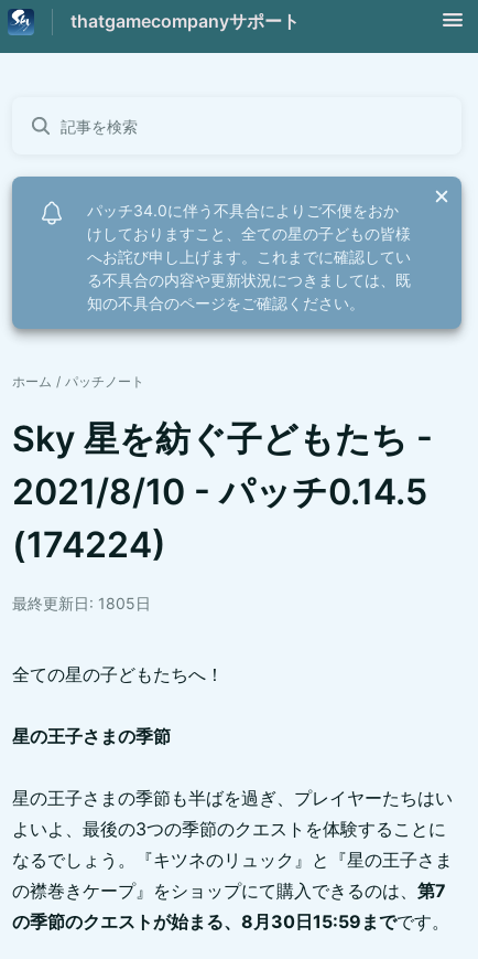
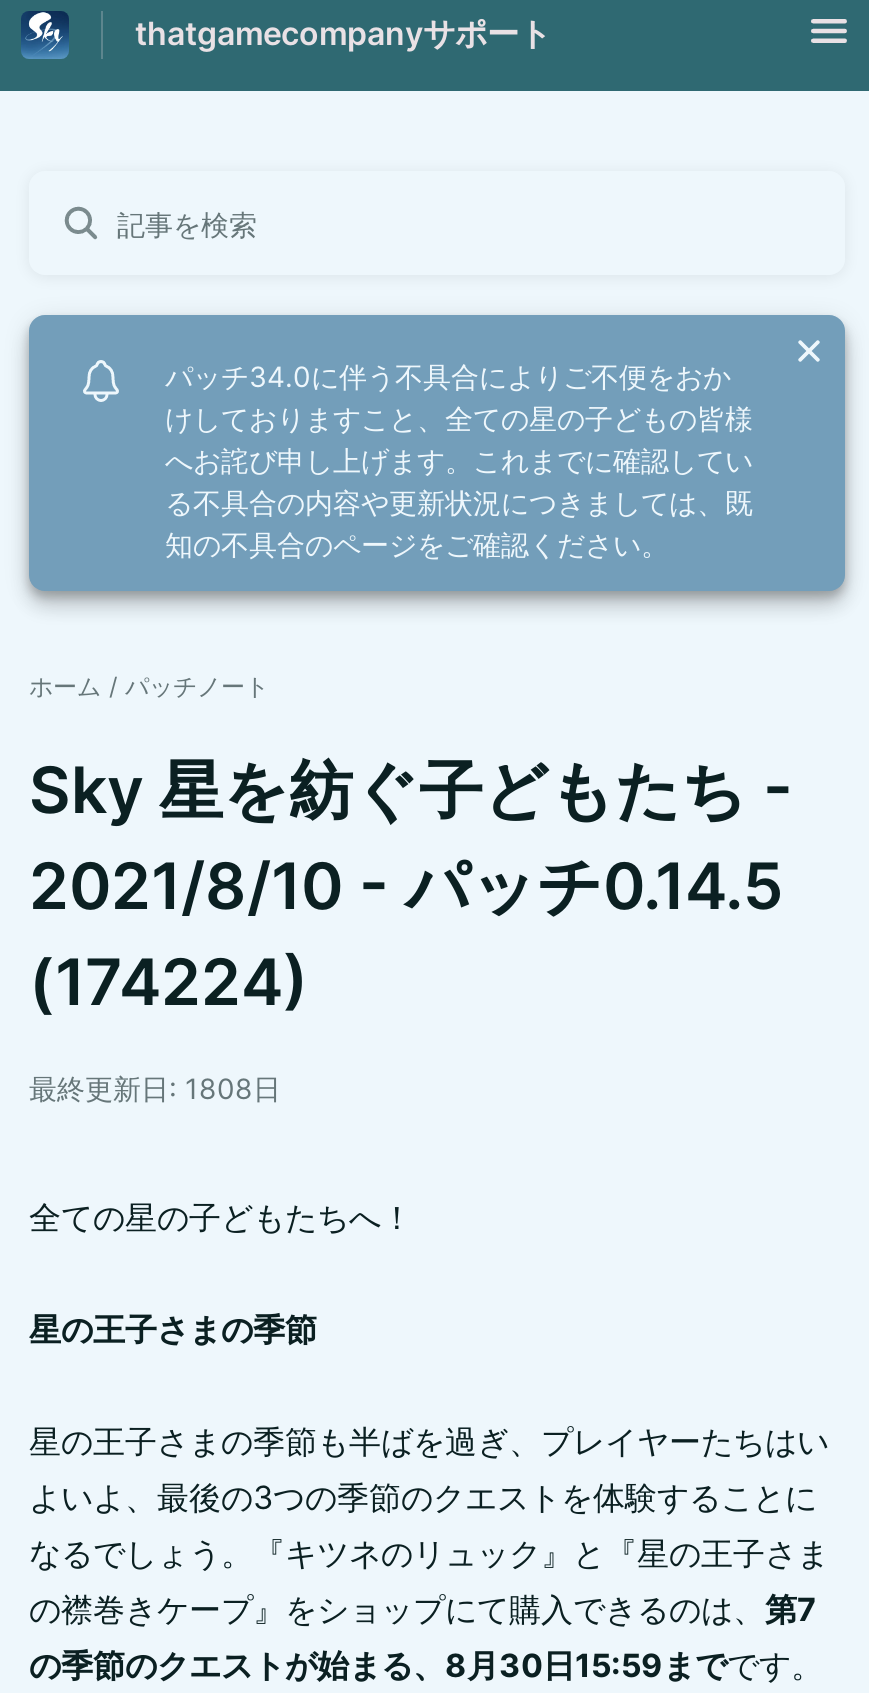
- 最終更新日: 1805日
+ 最終更新日: 1808日
